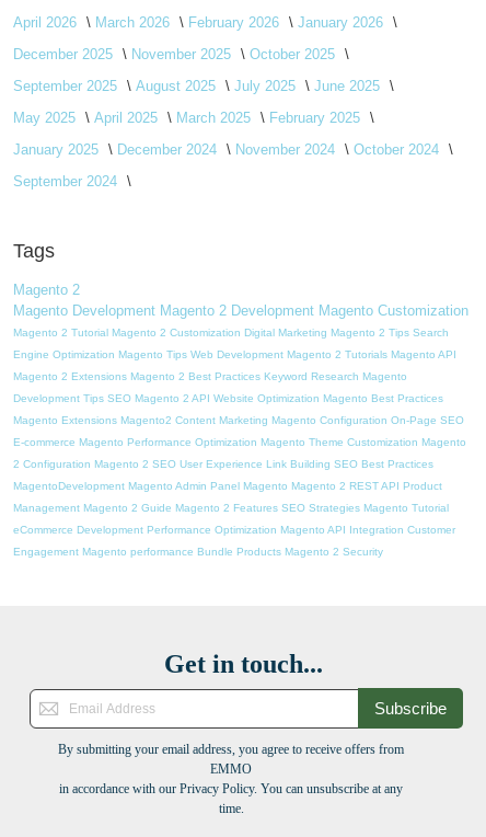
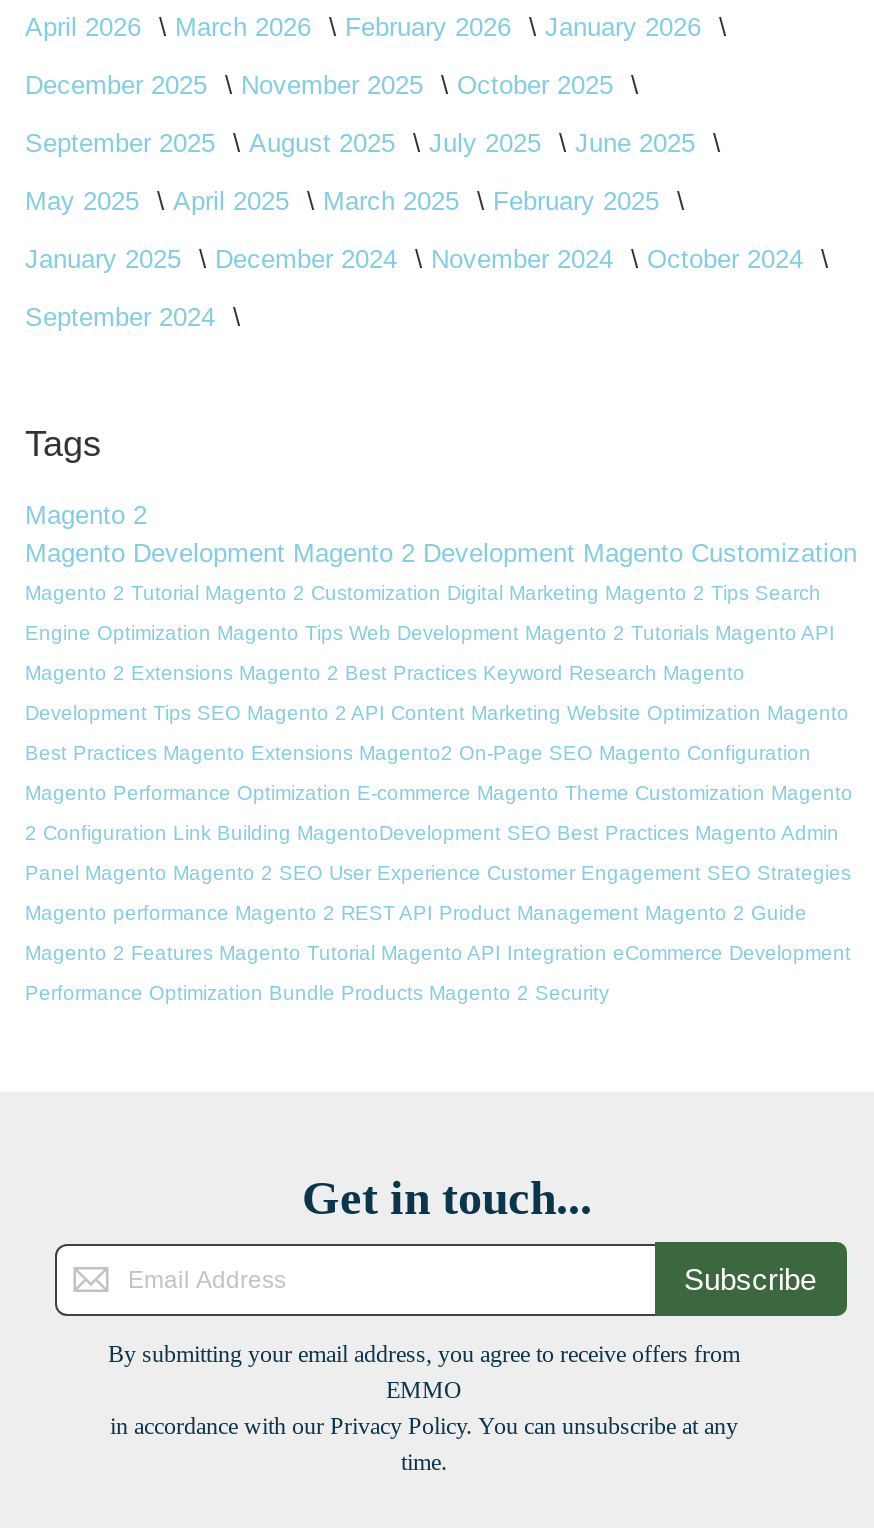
- Development Tips SEO Magento 2 API Website Optimization Magento Best Practices
+ Development Tips SEO Magento 2 API Content Marketing Website Optimization Magento

- Magento Extensions Magento2 Content Marketing Magento Configuration On-Page SEO
+ Best Practices Magento Extensions Magento2 On-Page SEO Magento Configuration

- E-commerce Magento Performance Optimization Magento Theme Customization Magento
+ Magento Performance Optimization E-commerce Magento Theme Customization Magento

- 2 Configuration Magento 2 SEO User Experience Link Building SEO Best Practices
+ 2 Configuration Link Building MagentoDevelopment SEO Best Practices Magento Admin

- MagentoDevelopment Magento Admin Panel Magento Magento 2 REST API Product
+ Panel Magento Magento 2 SEO User Experience Customer Engagement SEO Strategies

- Management Magento 2 Guide Magento 2 Features SEO Strategies Magento Tutorial
+ Magento performance Magento 2 REST API Product Management Magento 2 Guide

- eCommerce Development Performance Optimization Magento API Integration Customer
+ Magento 2 Features Magento Tutorial Magento API Integration eCommerce Development

- Engagement Magento performance Bundle Products Magento 2 Security
+ Performance Optimization Bundle Products Magento 2 Security
